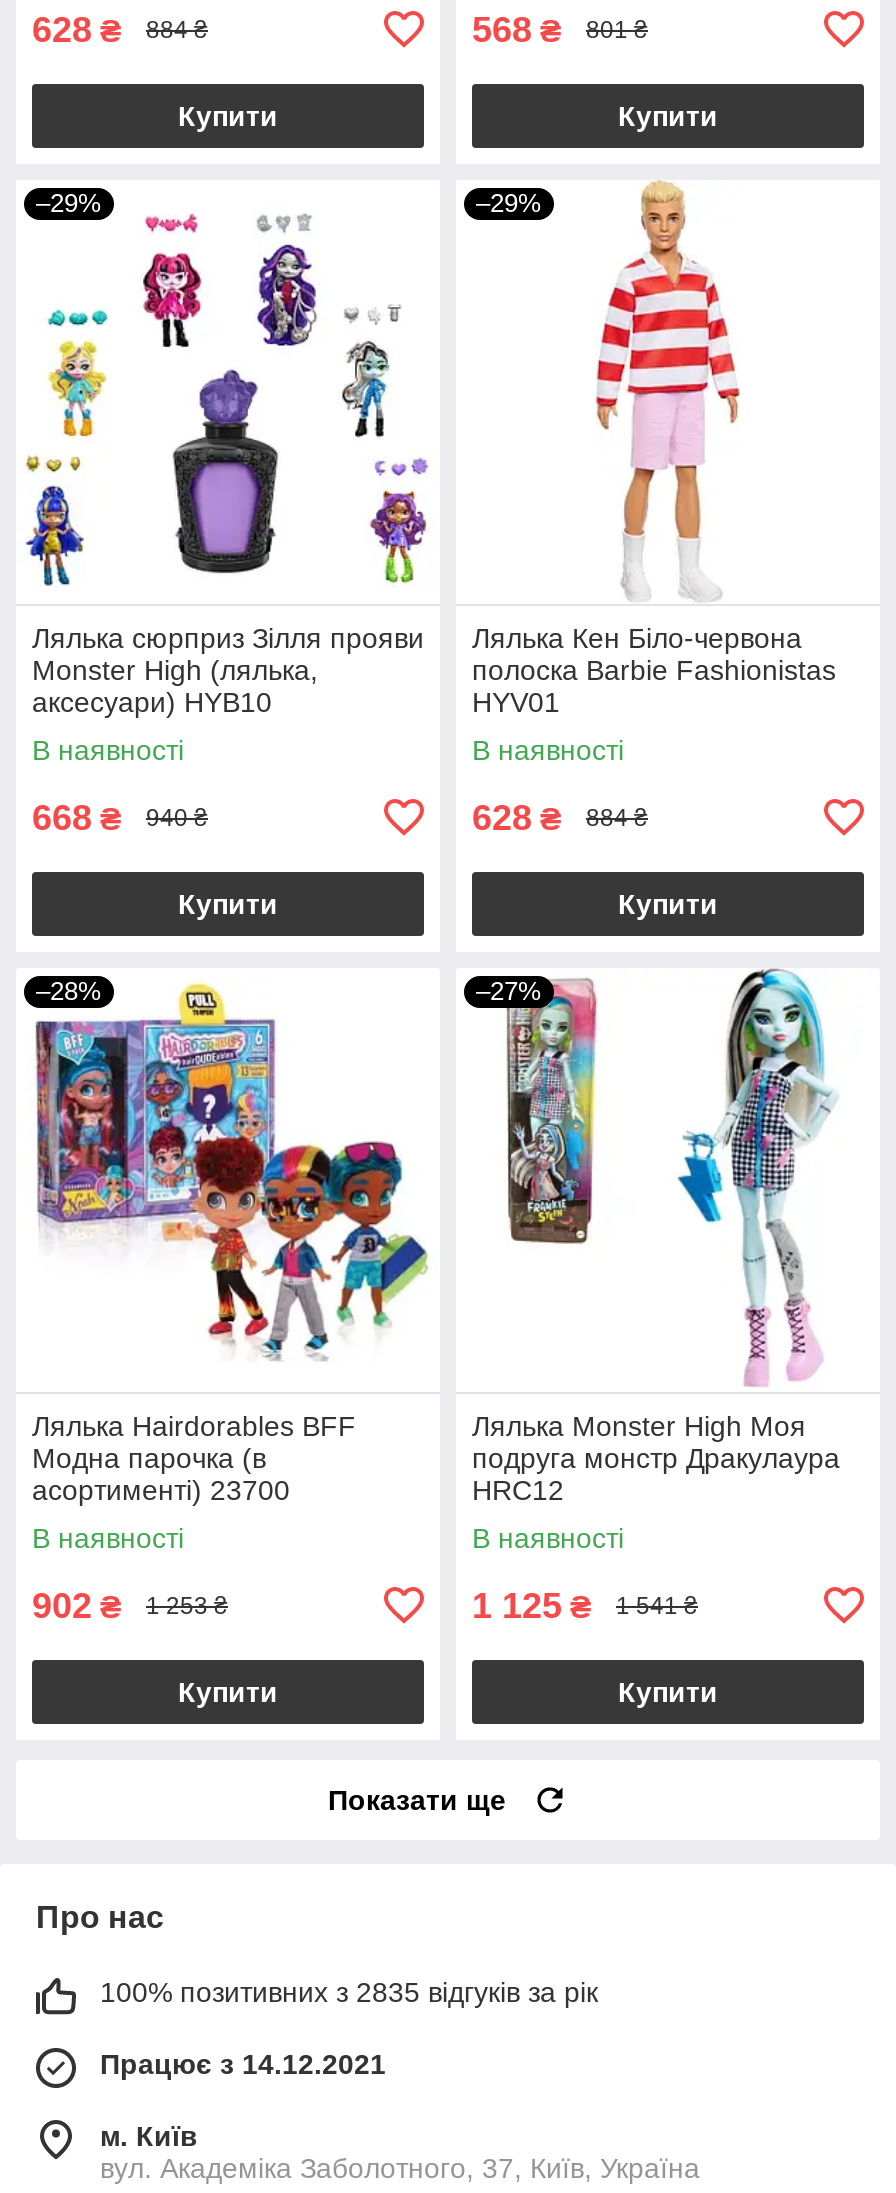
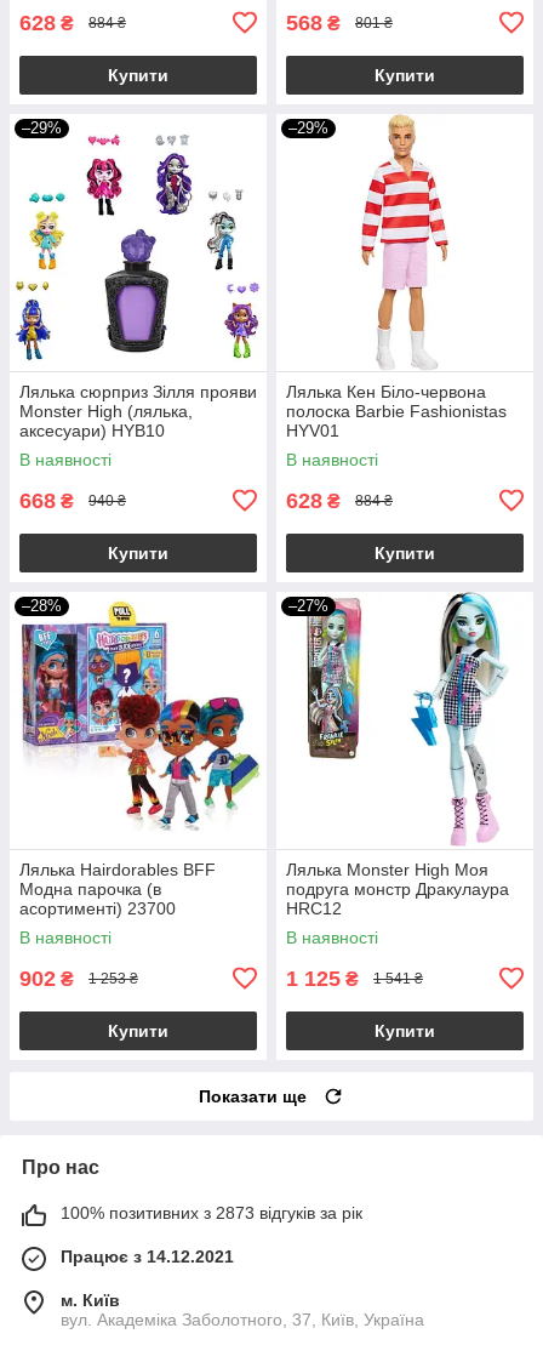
- 100% позитивних з 2835 відгуків за рік
+ 100% позитивних з 2873 відгуків за рік
